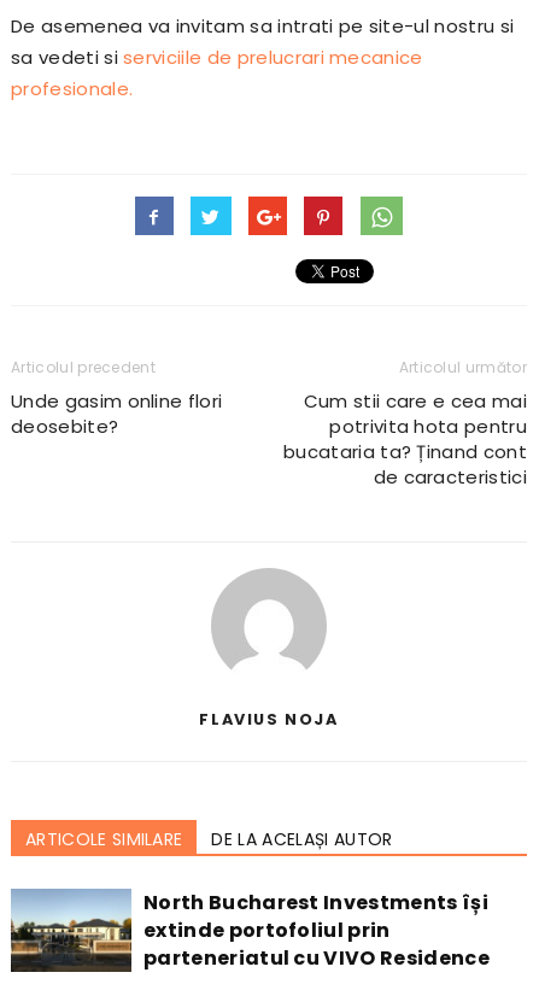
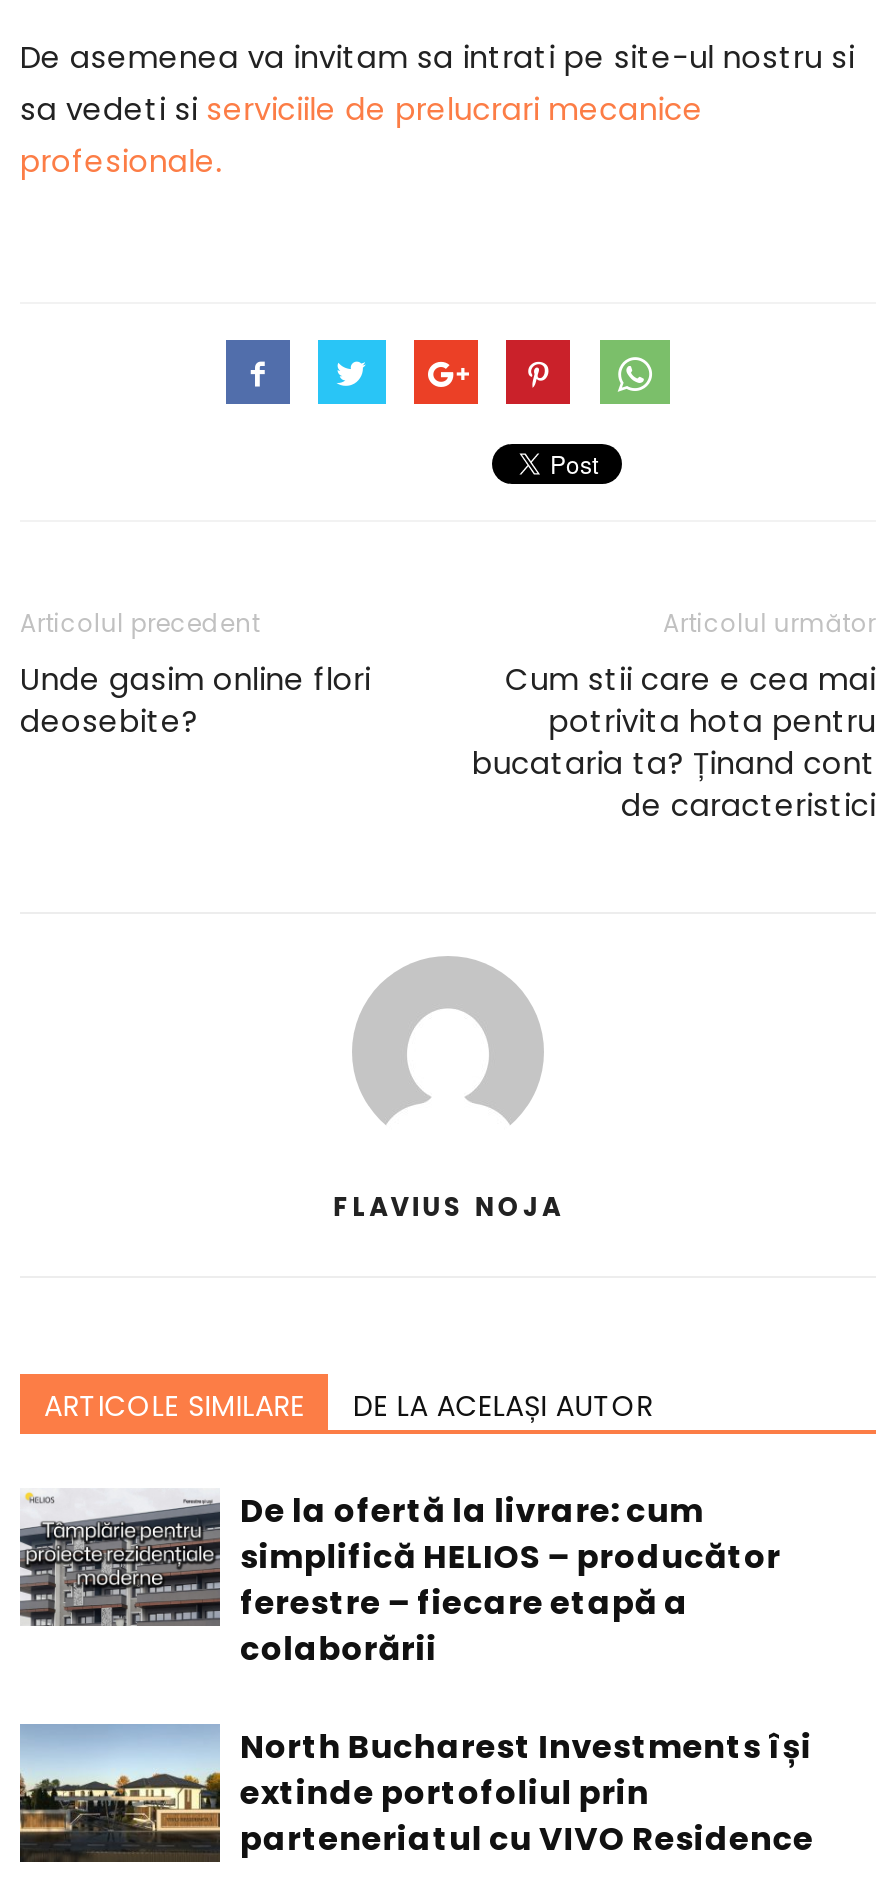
+ [image]
+ De la ofertă la livrare: cum
+ simplifică HELIOS – producător
+ ferestre – fiecare etapă a
+ colaborării
